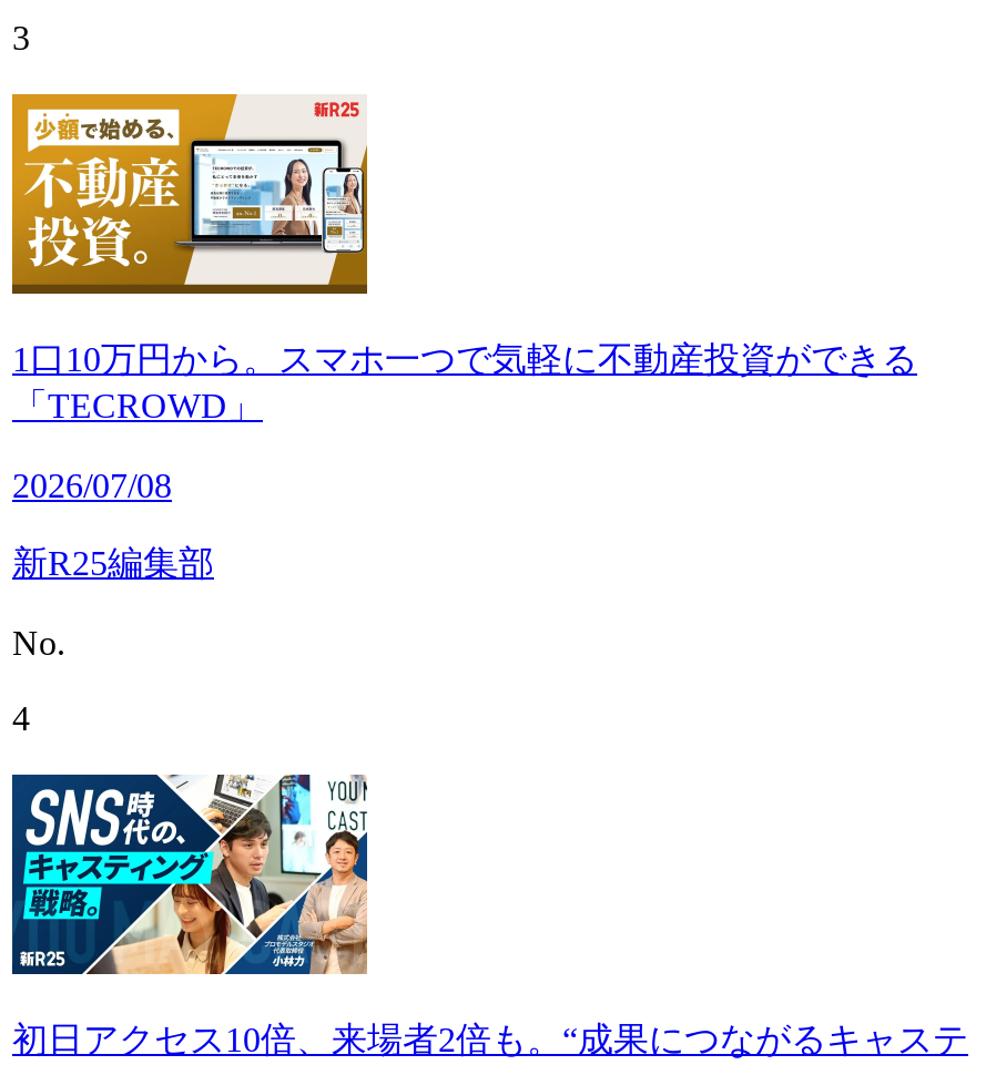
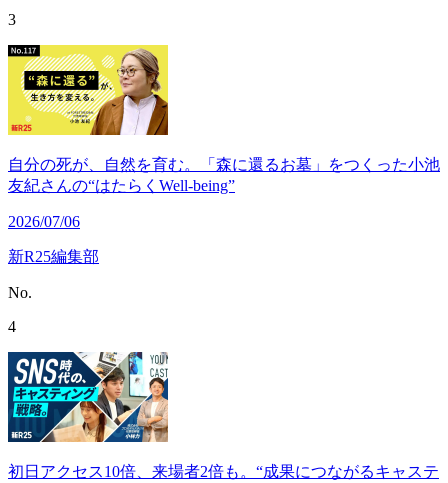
- [image]
- 1口10万円から。スマホ一つで気軽に不動産投資ができる
- 「TECROWD」
+ [image]
+ 自分の死が、自然を育む。「森に還るお墓」をつくった小池
+ 友紀さんの“はたらくWell-being”

- 2026/07/08
+ 2026/07/06
